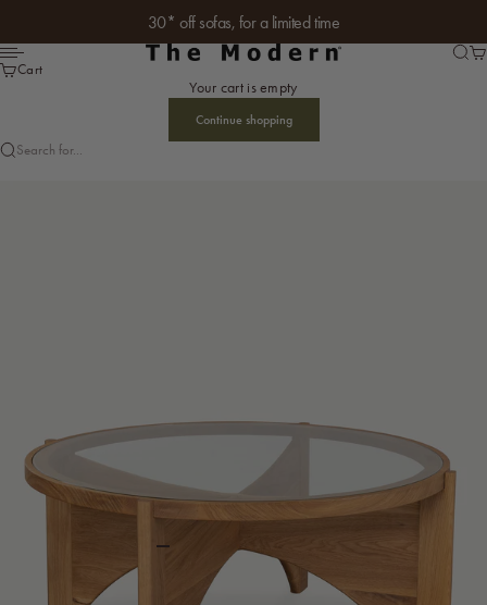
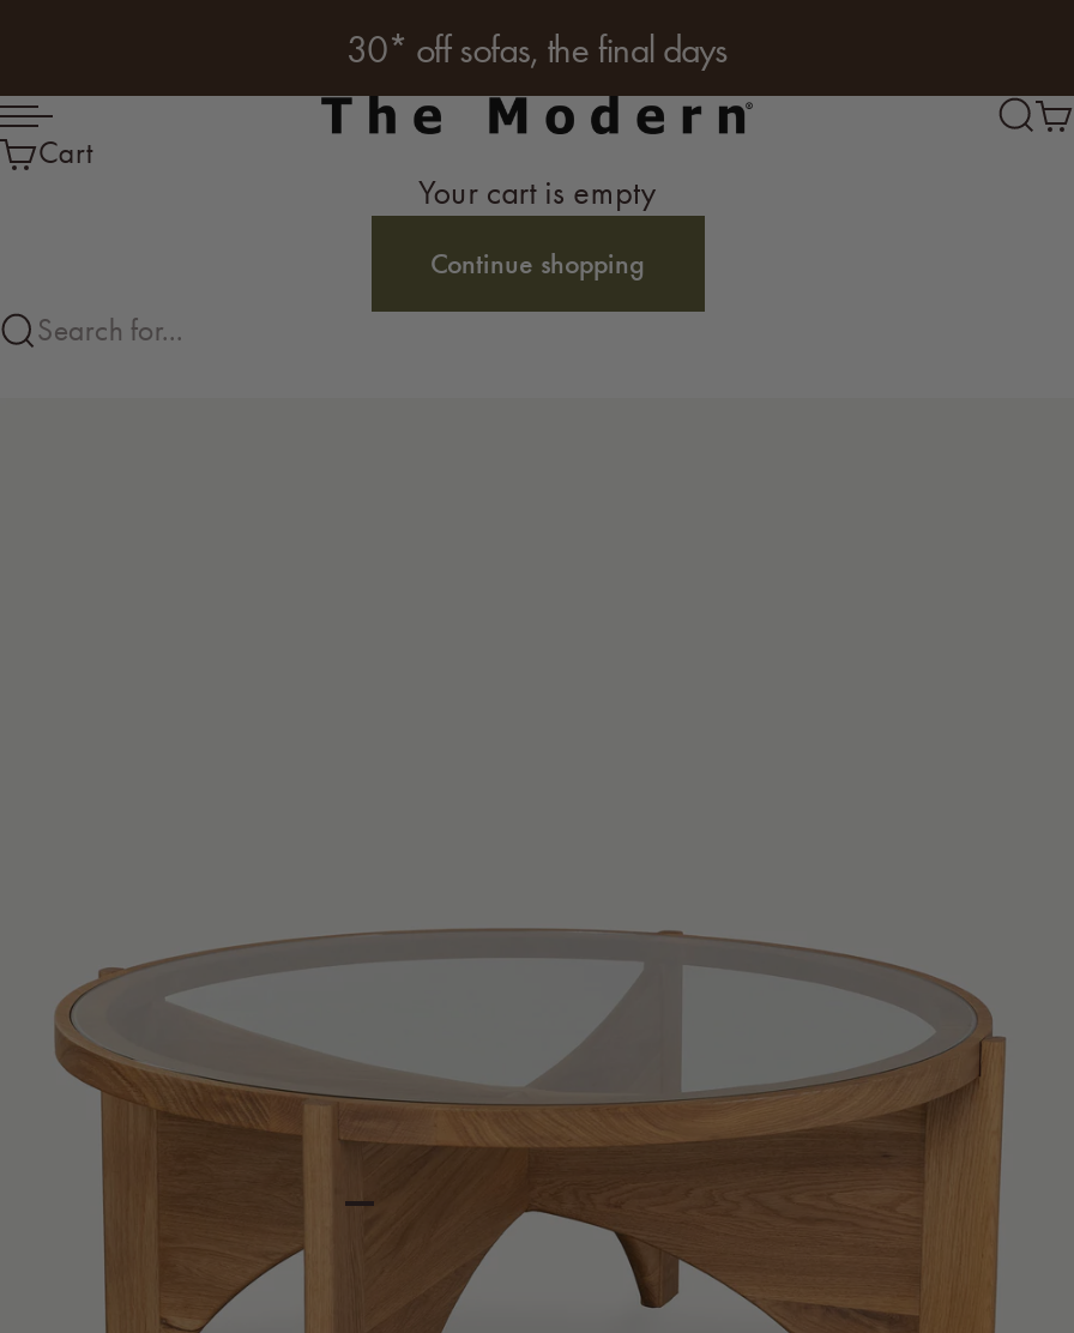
- 30* off sofas, for a limited time
+ 30* off sofas, the final days
